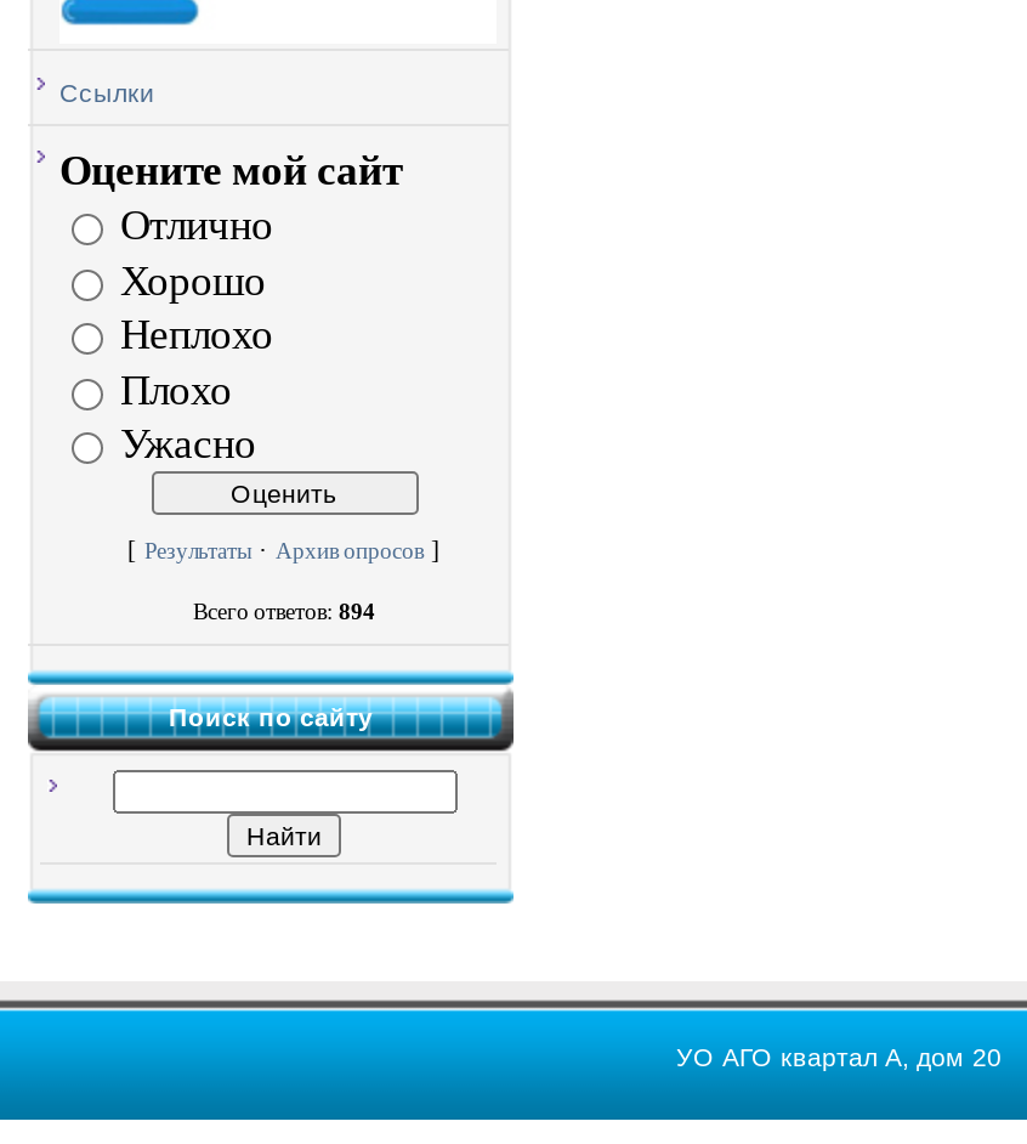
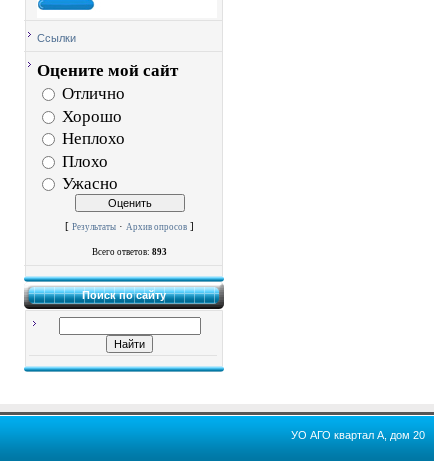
- Всего ответов: 894
+ Всего ответов: 893
